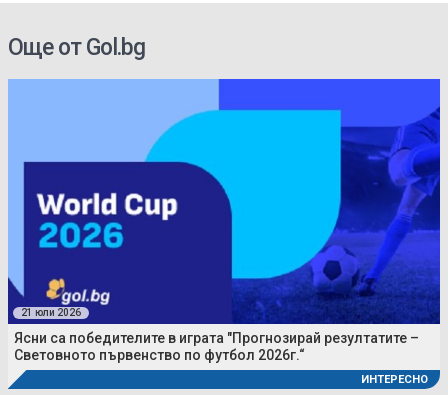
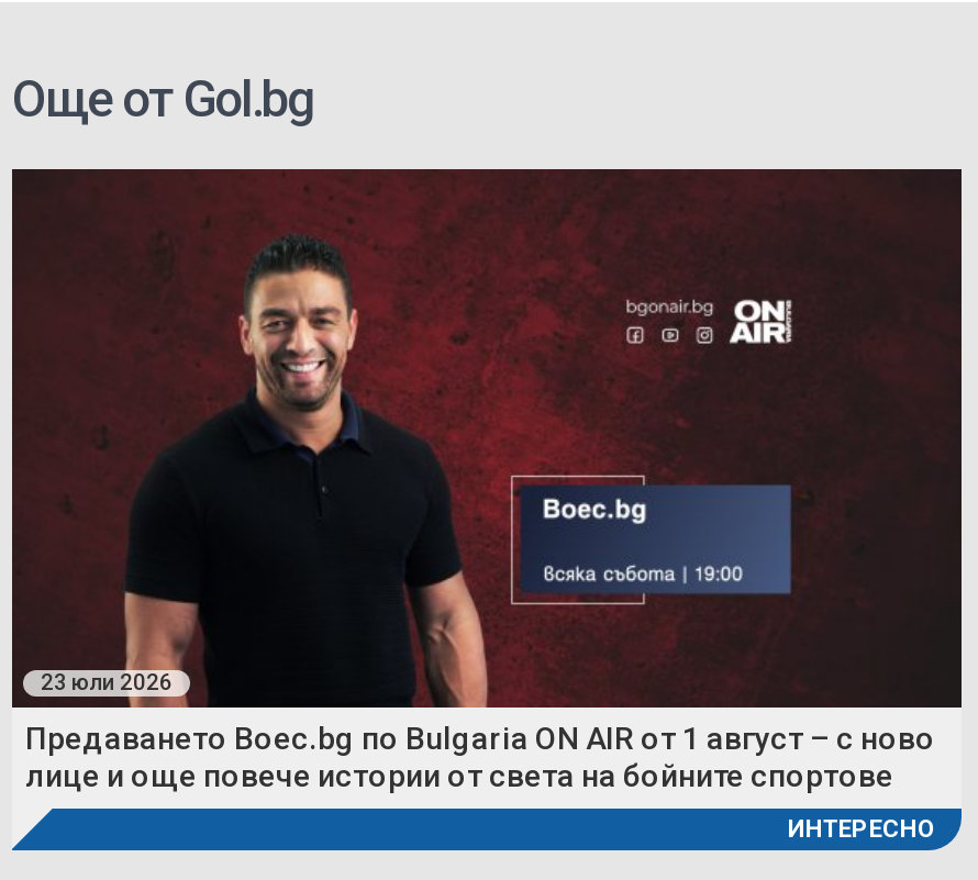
- [image]
- 21 юли 2026
+ [image]
+ 23 юли 2026

- Ясни са победителите в играта "Прогнозирай резултатите –
- Световното първенство по футбол 2026г.“
+ Предаването Boec.bg по Bulgaria ON AIR от 1 август – с ново
+ лице и още повече истории от света на бойните спортове
